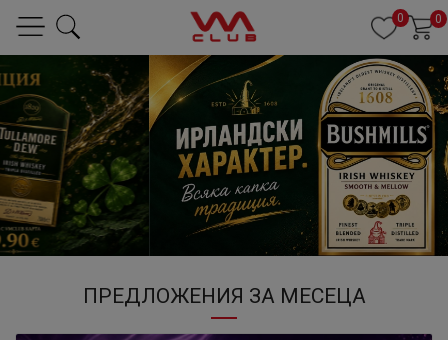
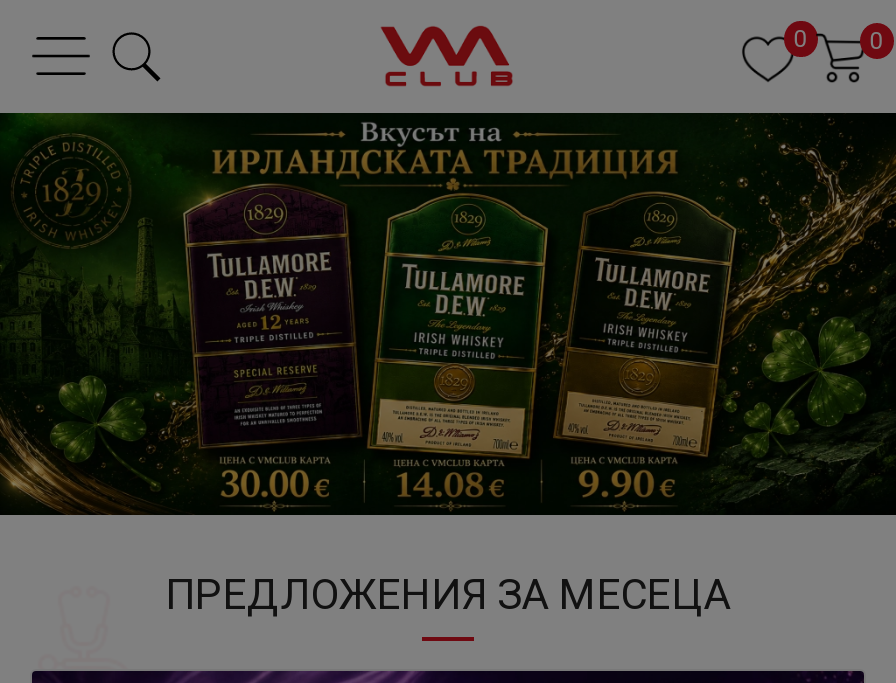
- [image]
+ [image]
